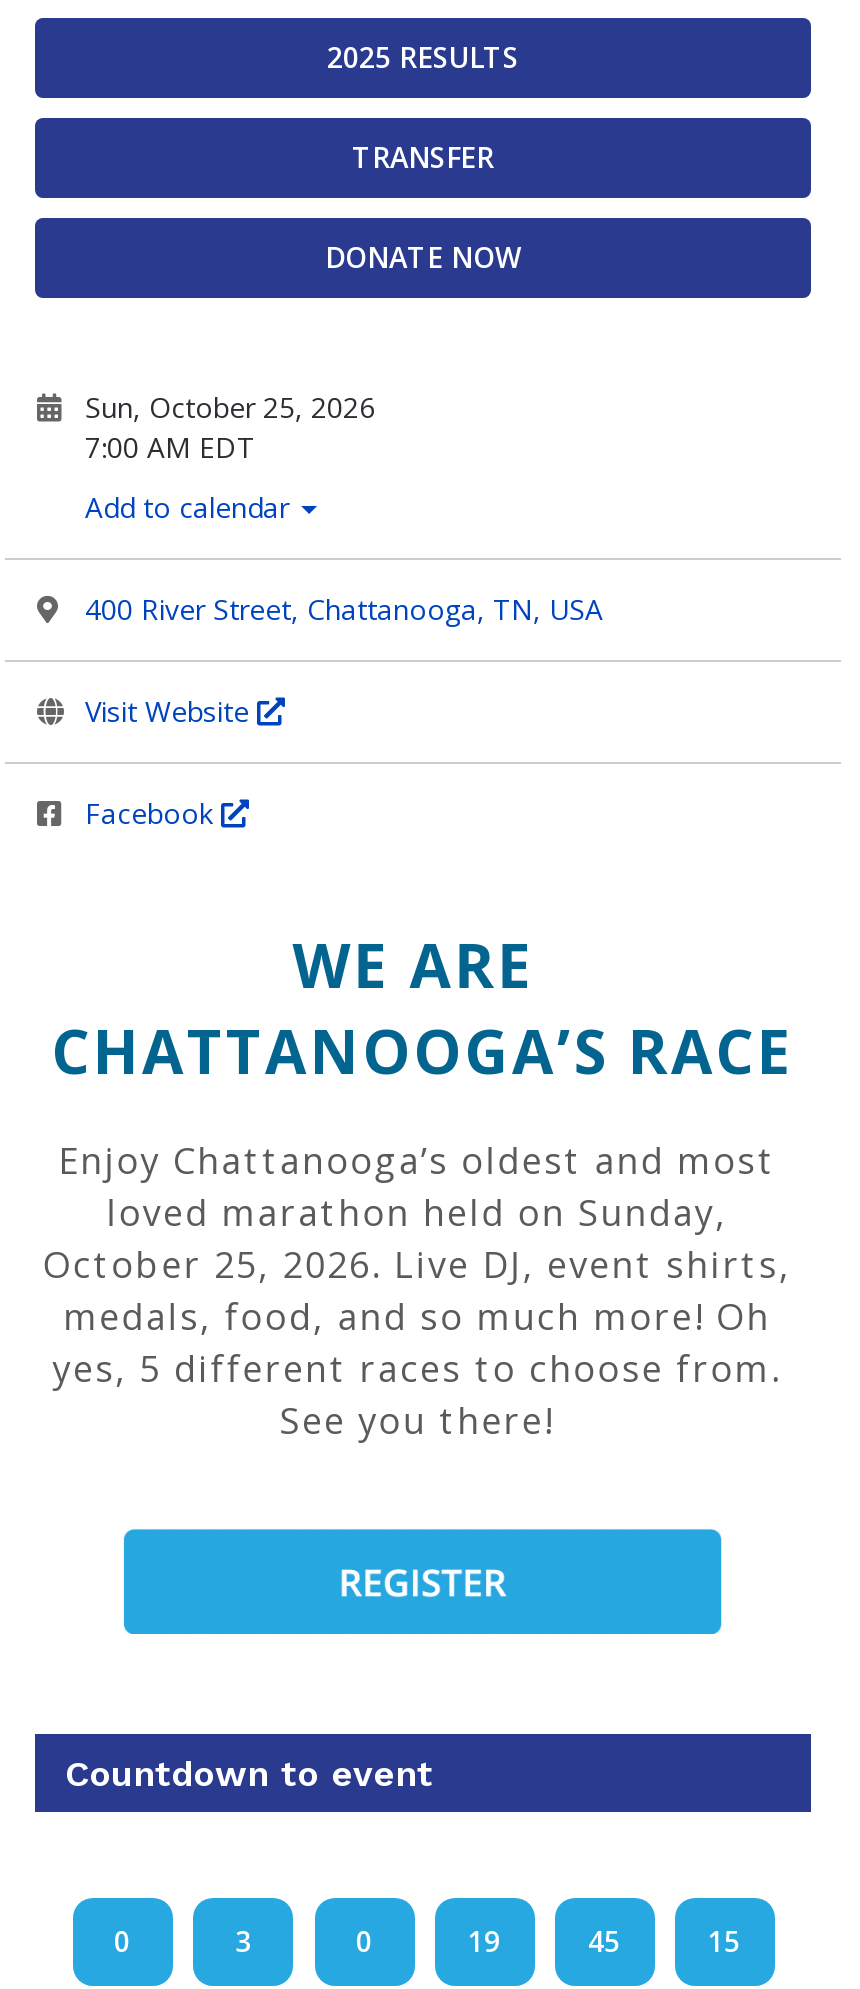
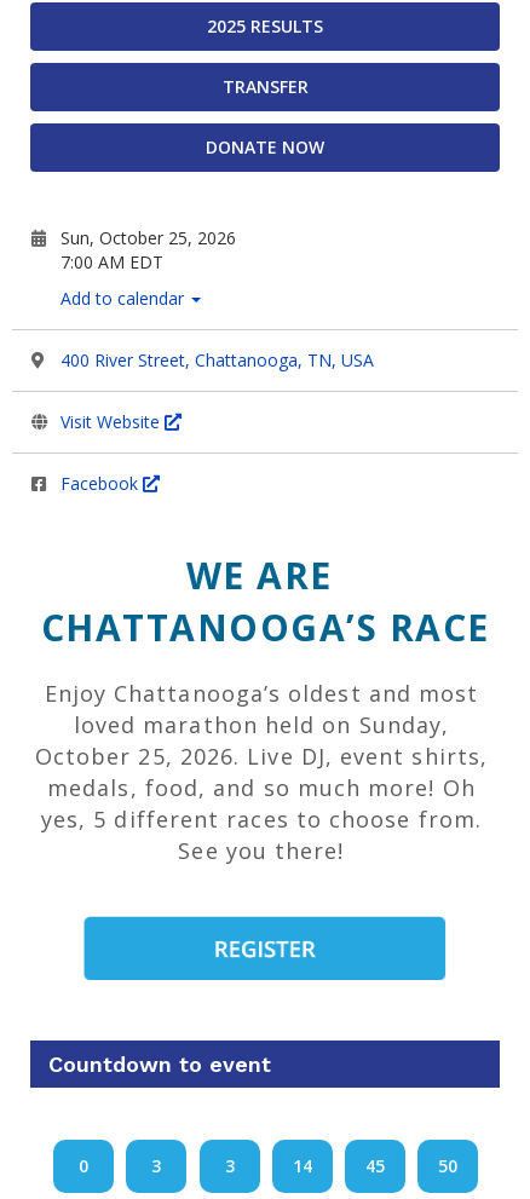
- 0
+ 3

- 19
+ 14

- 15
+ 50
